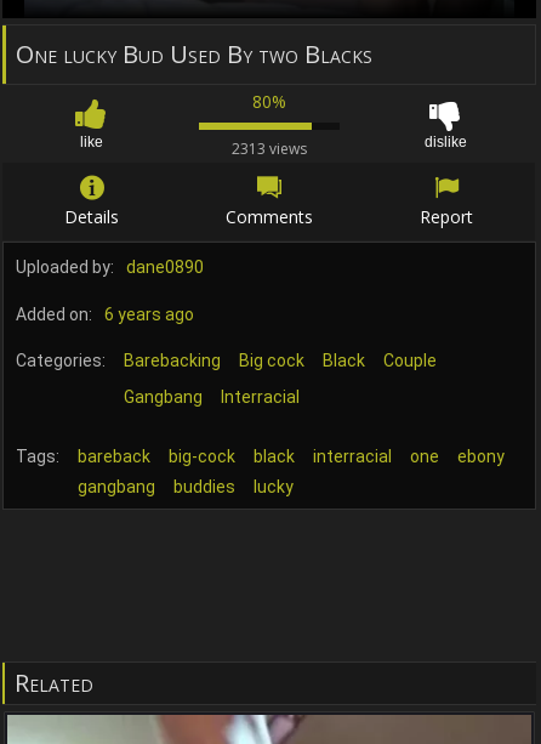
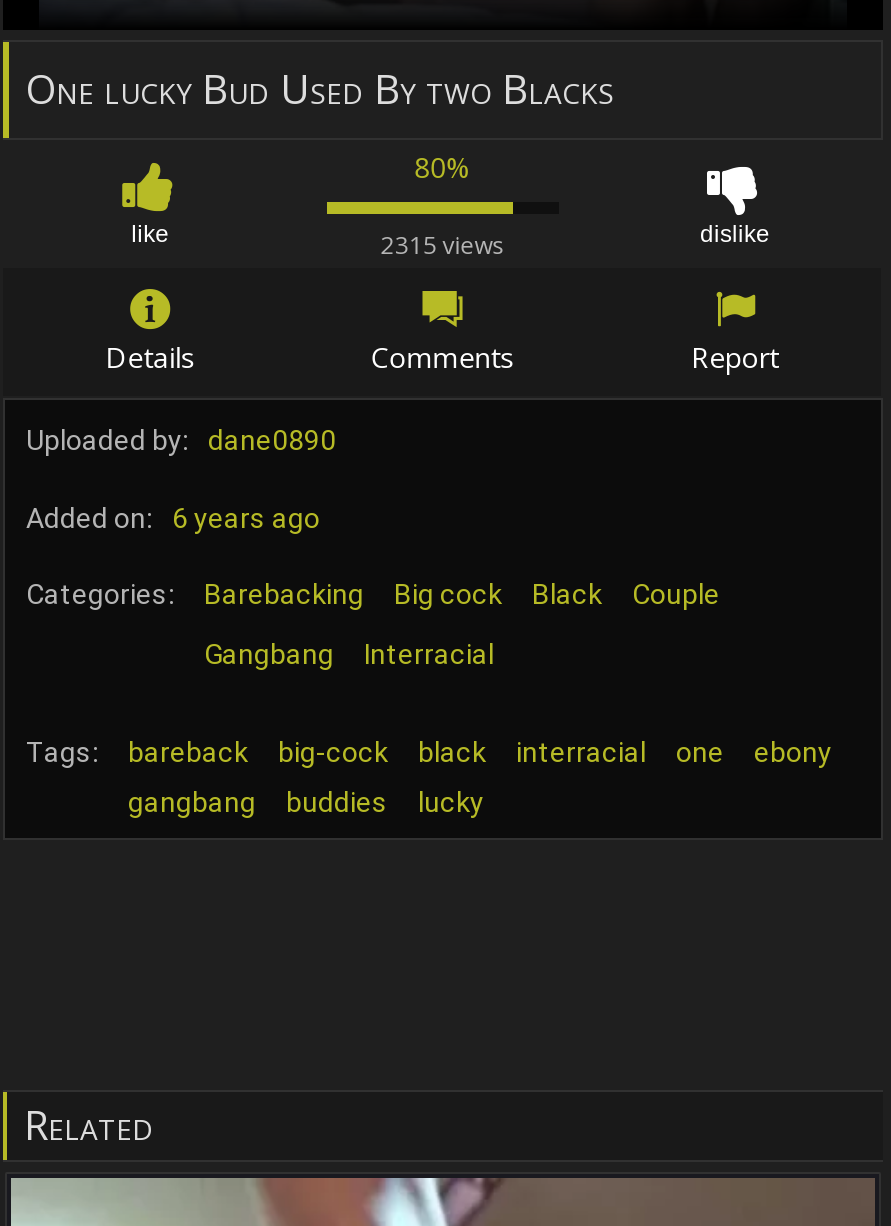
- 2313 views
+ 2315 views
